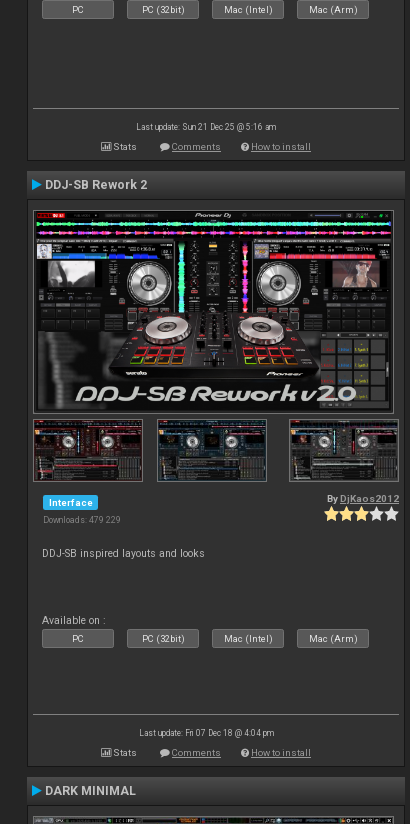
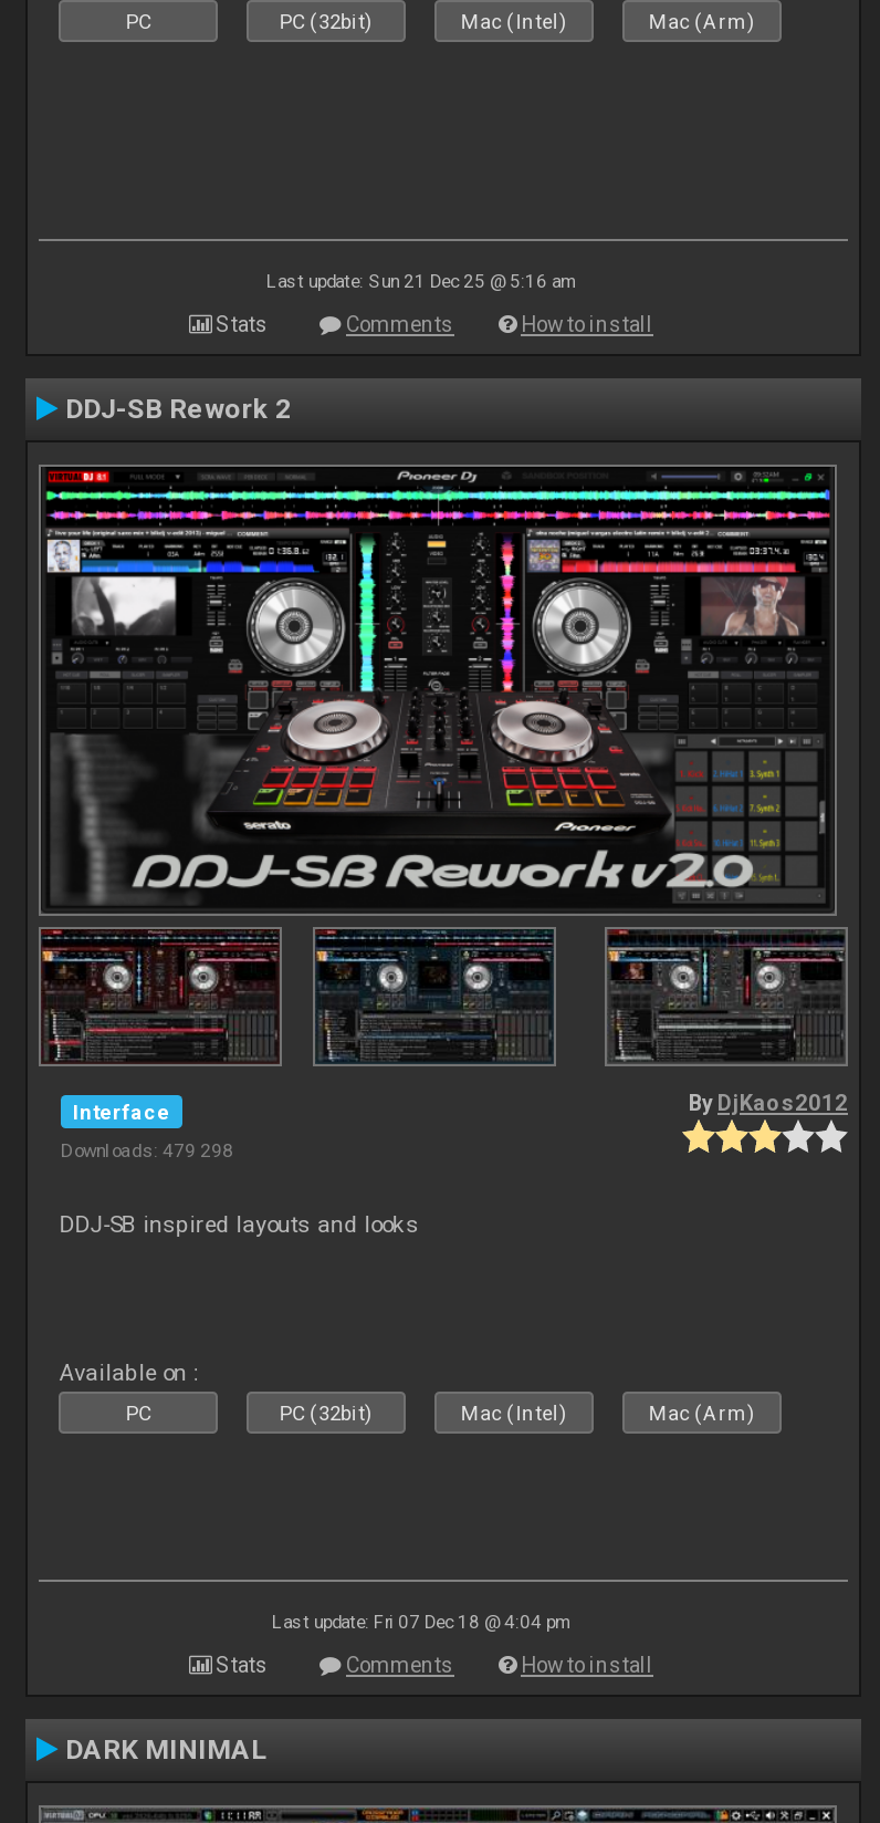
- Downloads: 479 229
+ Downloads: 479 298
